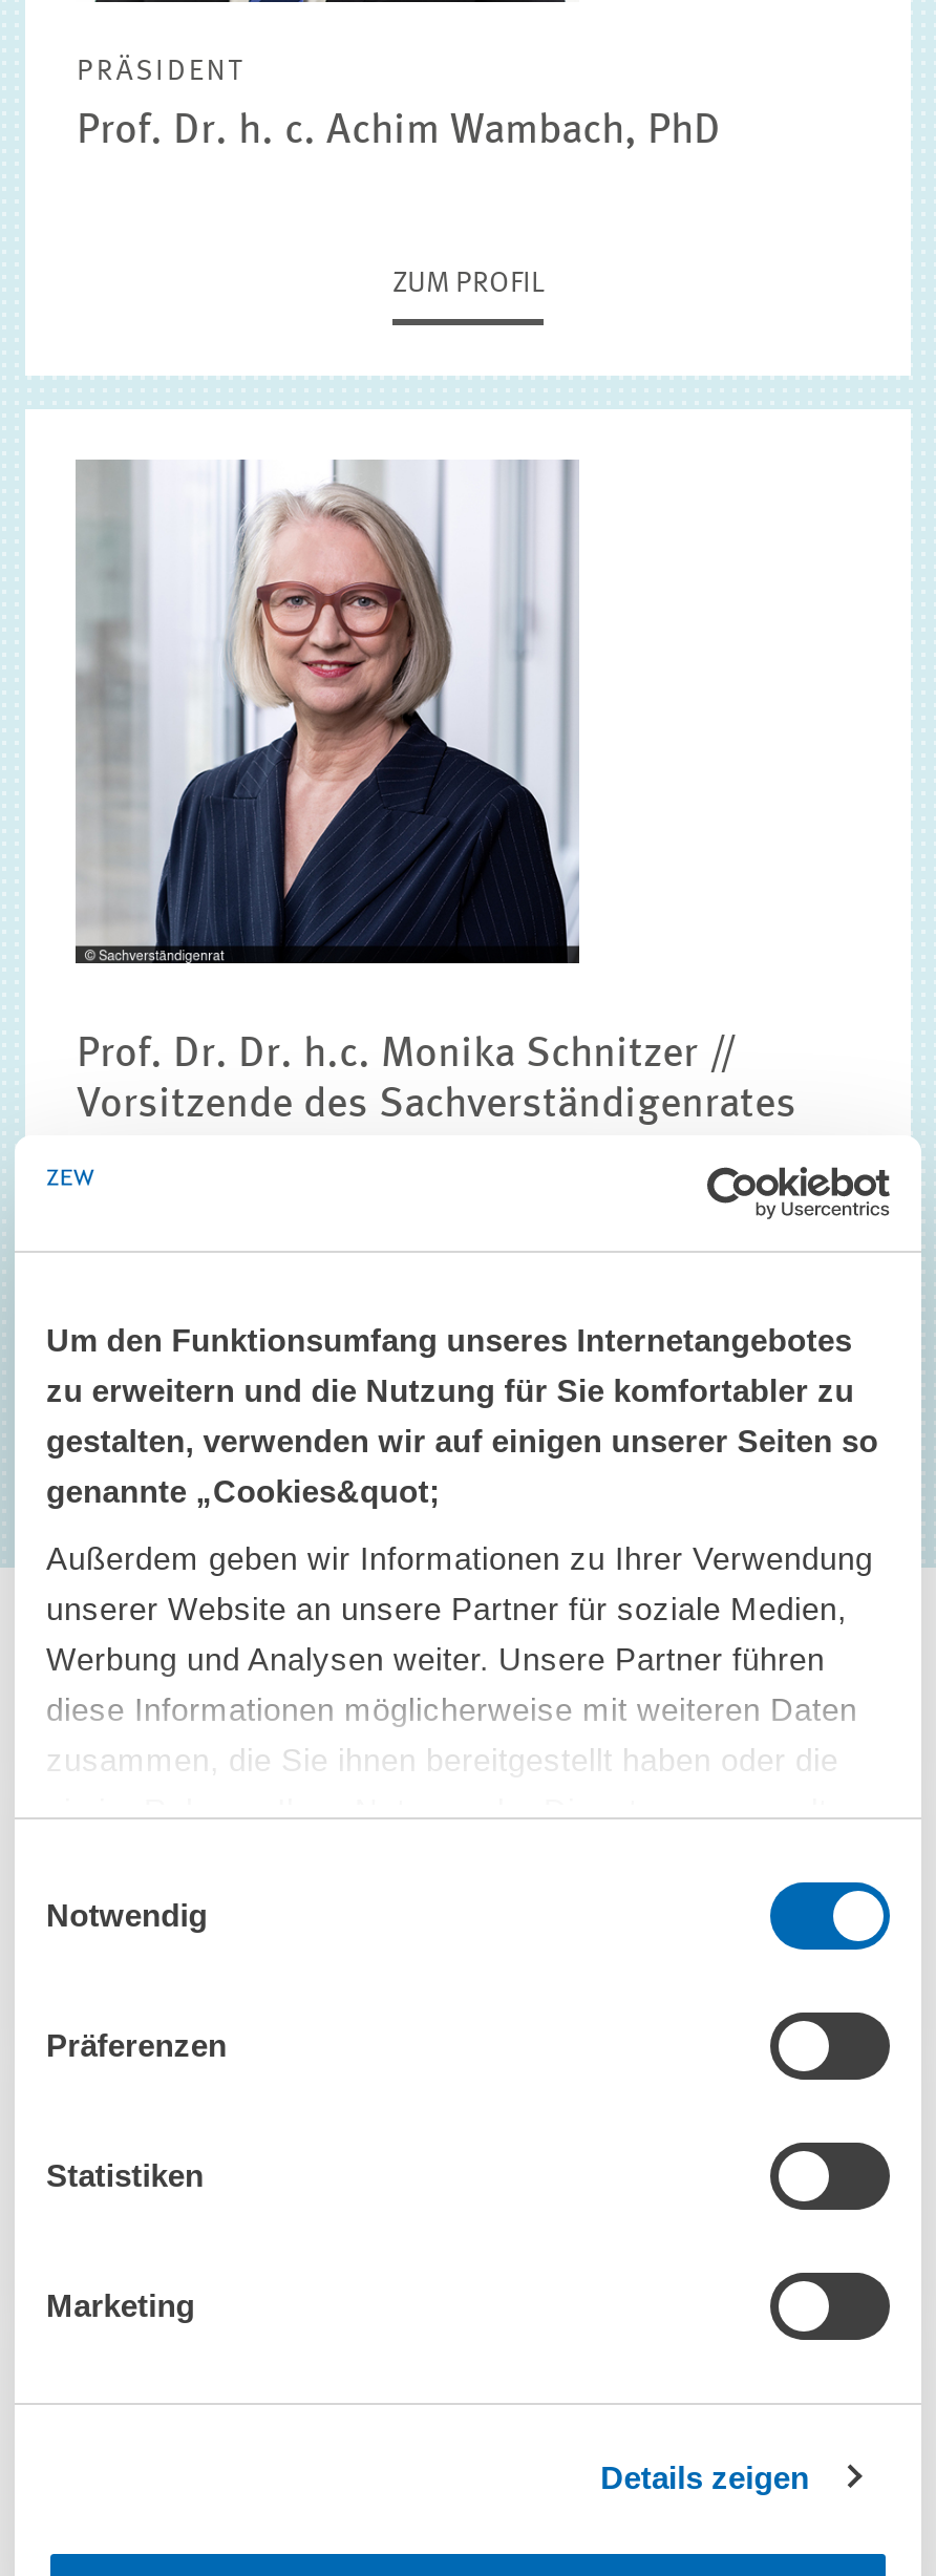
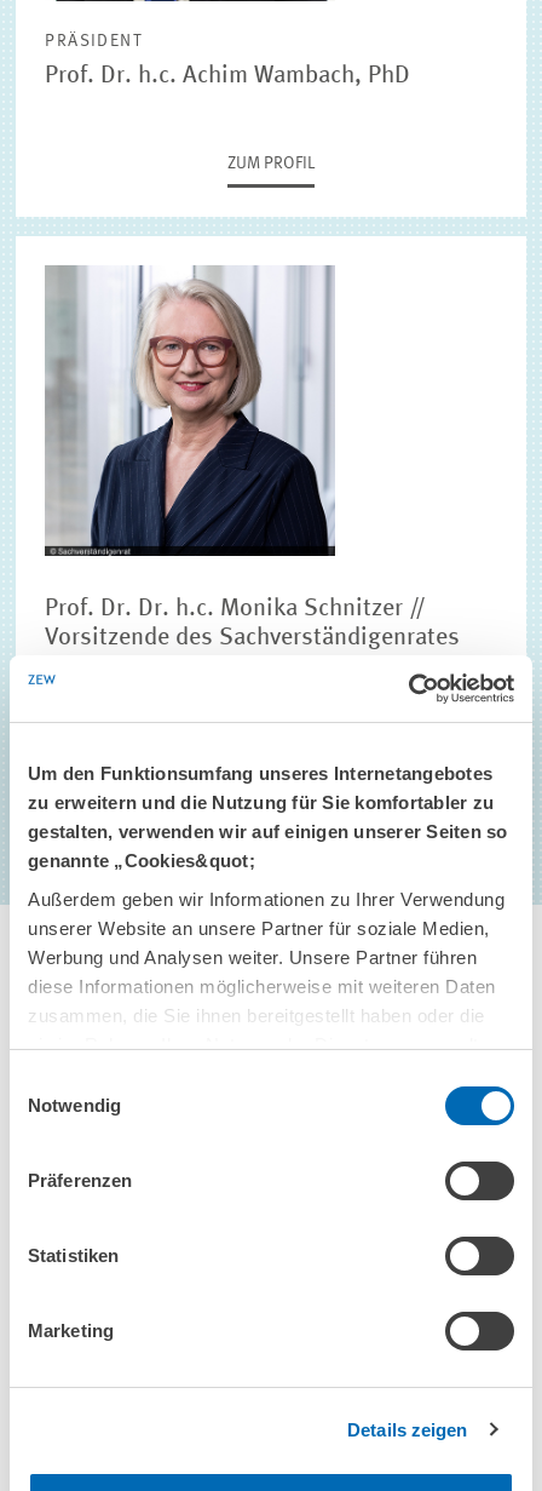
- Prof. Dr. h. c. Achim Wambach, PhD
+ Prof. Dr. h.c. Achim Wambach, PhD
